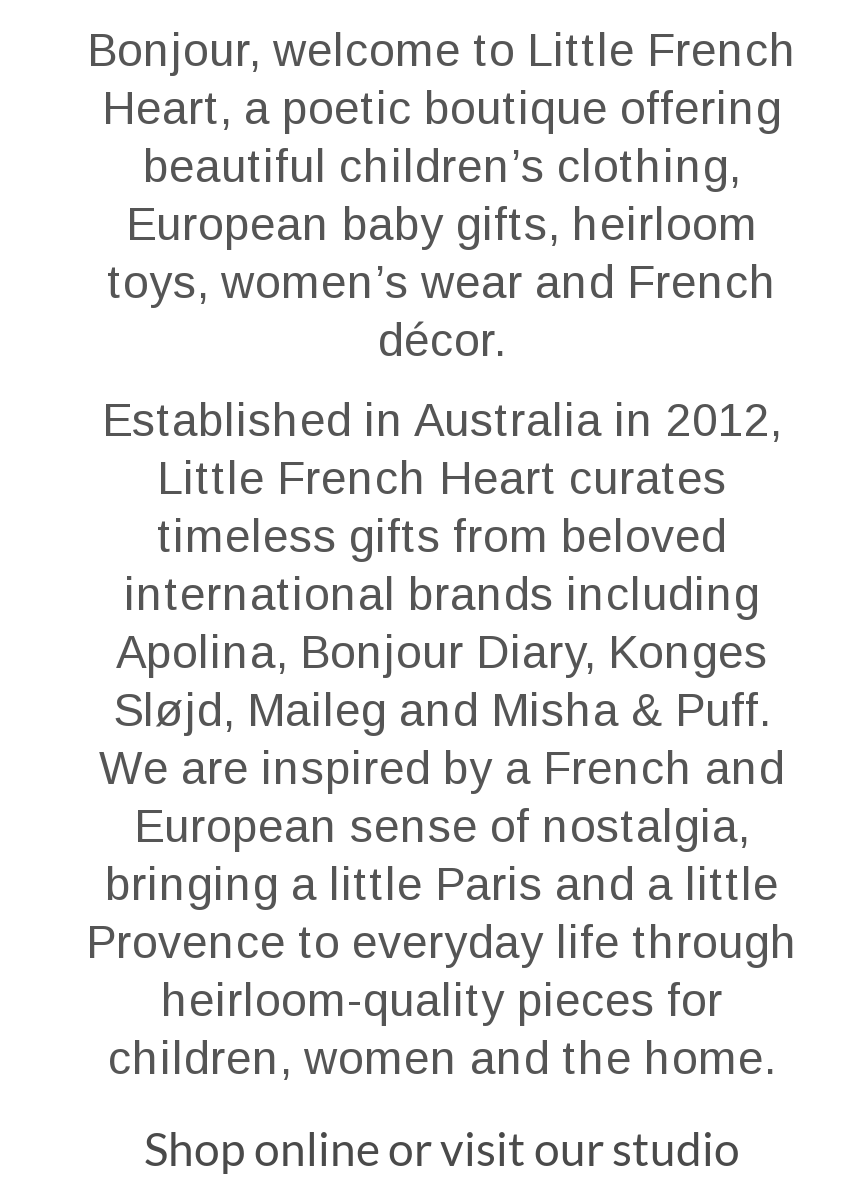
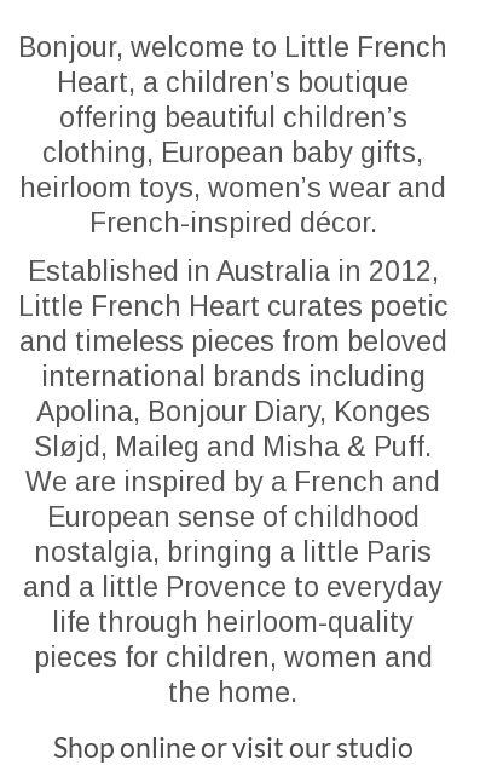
- Heart, a poetic boutique offering
- beautiful children’s clothing,
- European baby gifts, heirloom
- toys, women’s wear and French
- décor.
+ Heart, a children’s boutique
+ offering beautiful children’s
+ clothing, European baby gifts,
+ heirloom toys, women’s wear and
+ French-inspired décor.

- Little French Heart curates
- timeless gifts from beloved
+ Little French Heart curates poetic
+ and timeless pieces from beloved

- European sense of nostalgia,
- bringing a little Paris and a little
- Provence to everyday life through
- heirloom-quality pieces for
- children, women and the home.
+ European sense of childhood
+ nostalgia, bringing a little Paris
+ and a little Provence to everyday
+ life through heirloom-quality
+ pieces for children, women and
+ the home.
